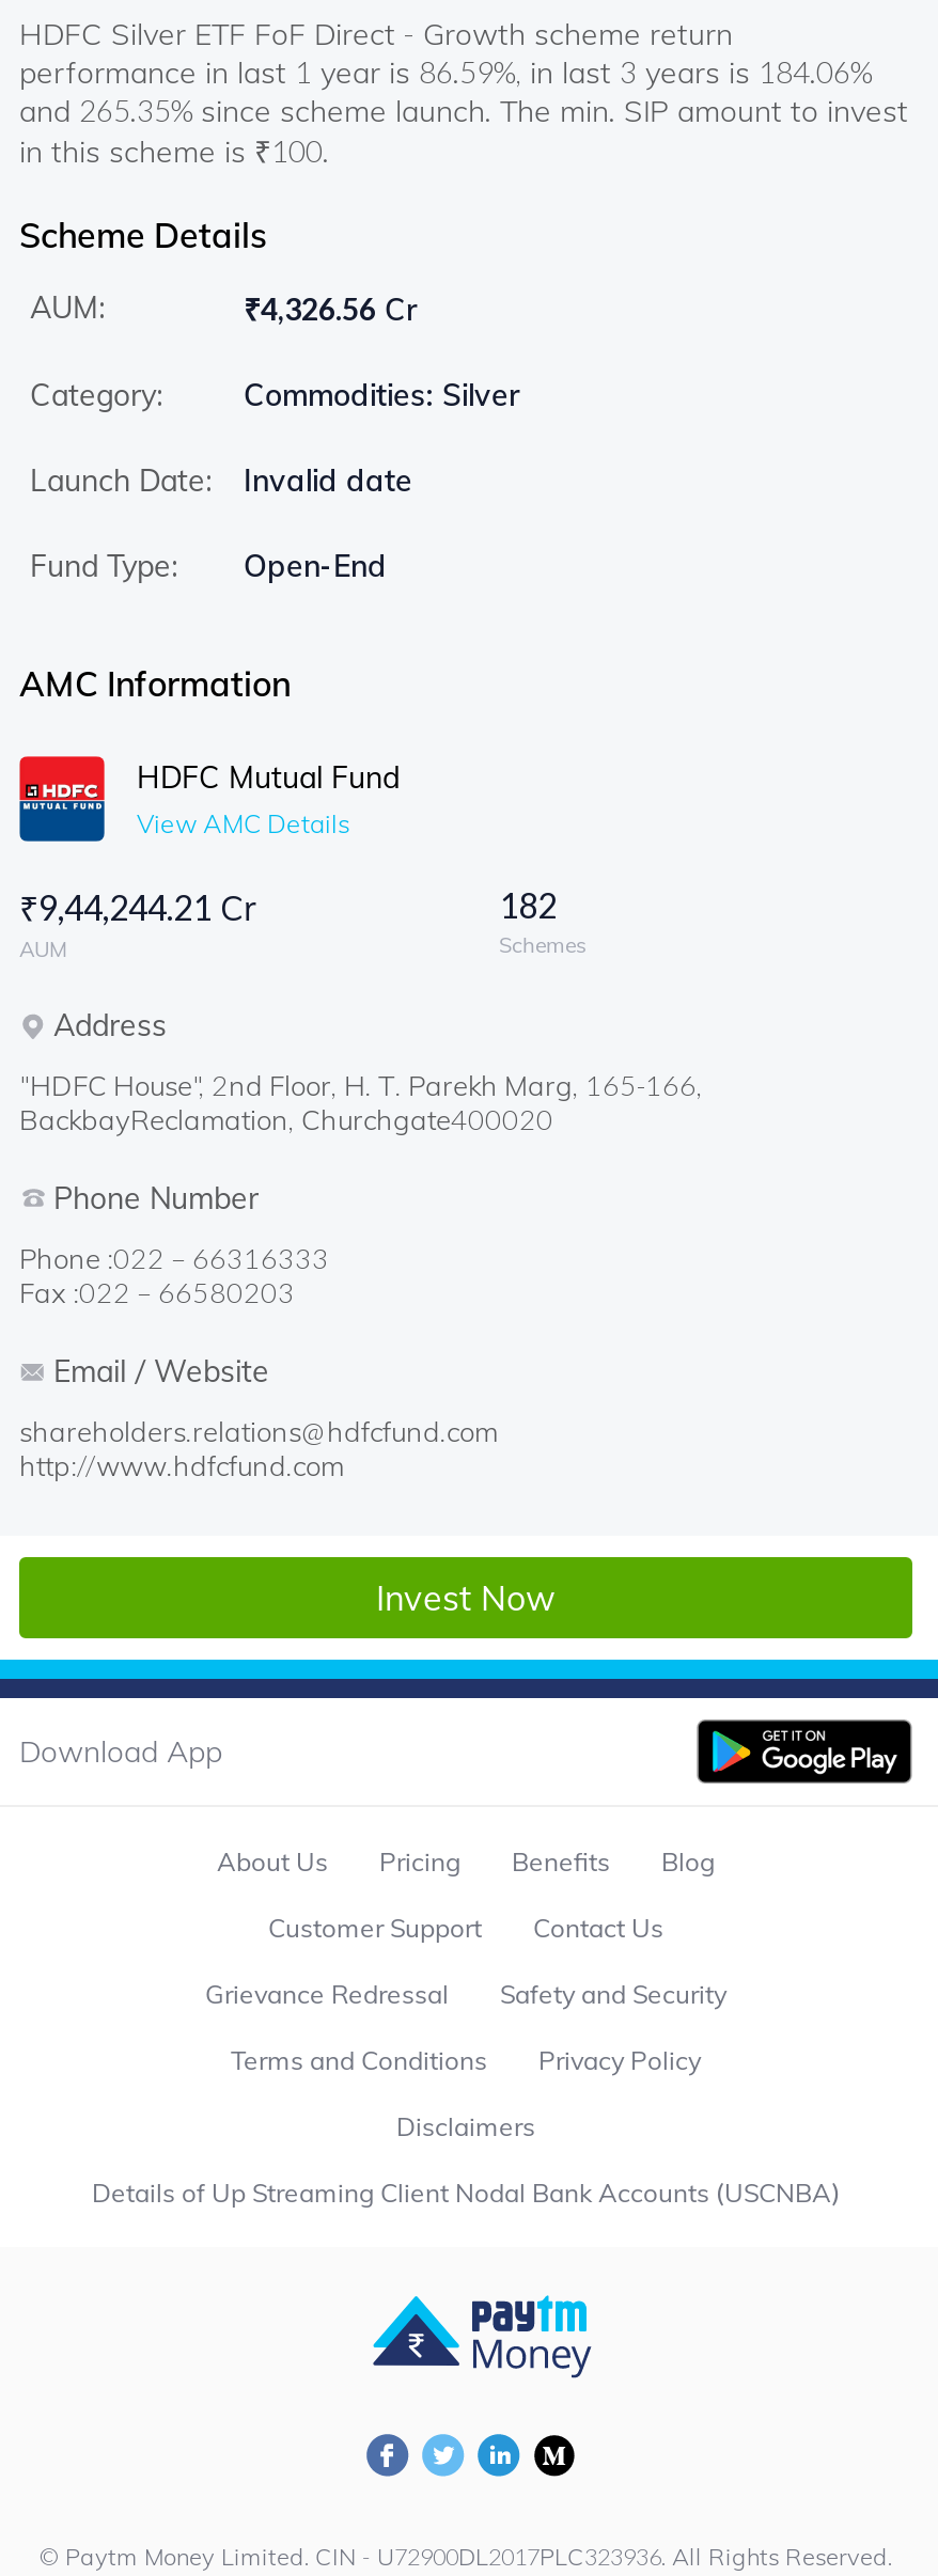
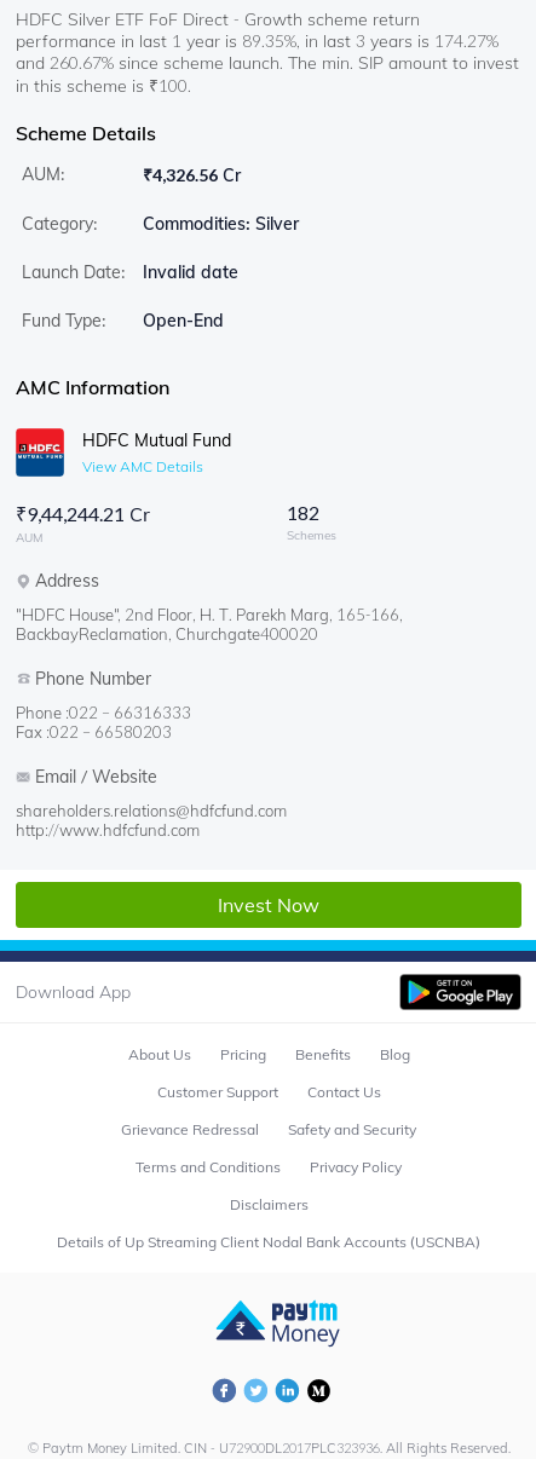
- performance in last 1 year is 86.59%, in last 3 years is 184.06%
+ performance in last 1 year is 89.35%, in last 3 years is 174.27%

- and 265.35% since scheme launch. The min. SIP amount to invest
+ and 260.67% since scheme launch. The min. SIP amount to invest
